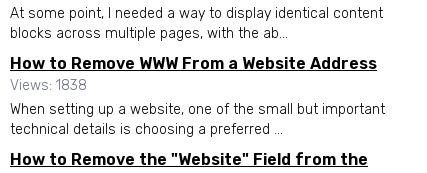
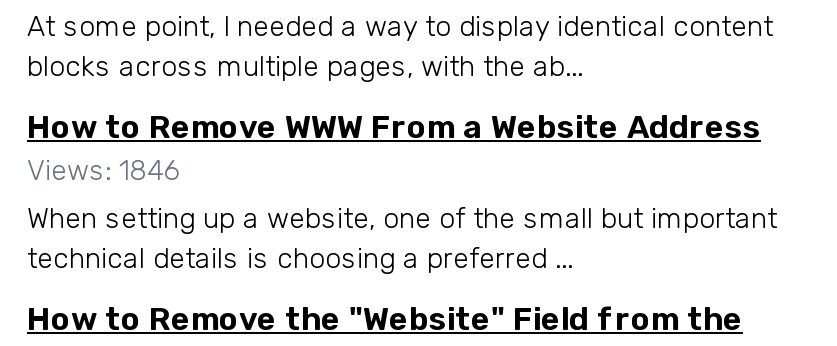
- Views: 1838
+ Views: 1846
